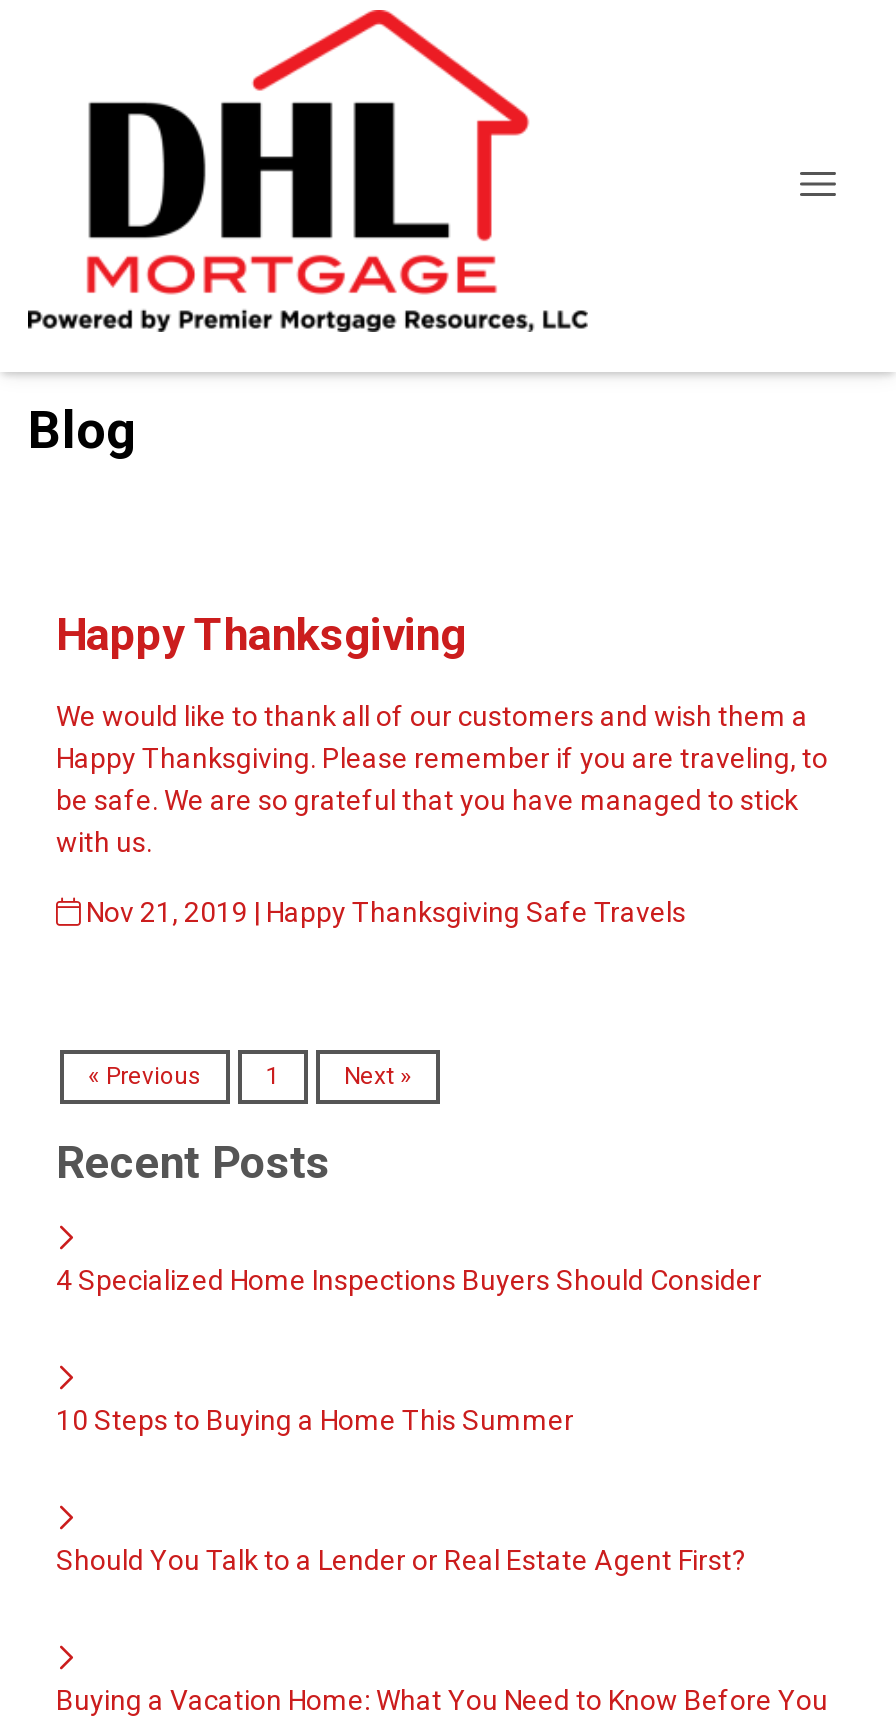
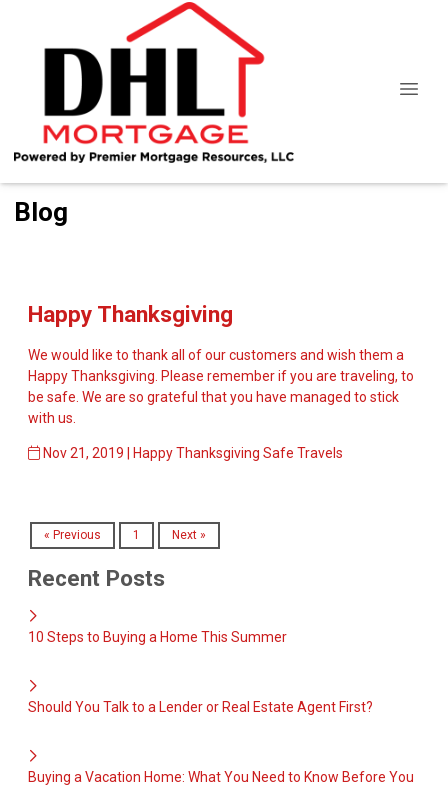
- 4 Specialized Home Inspections Buyers Should Consider
